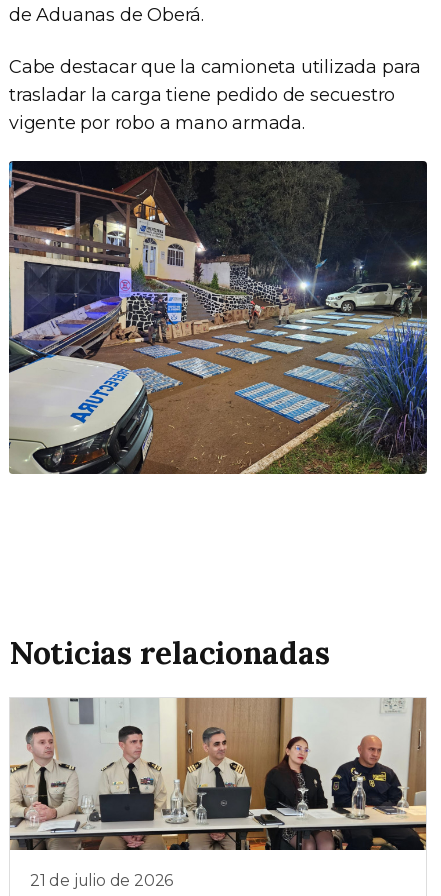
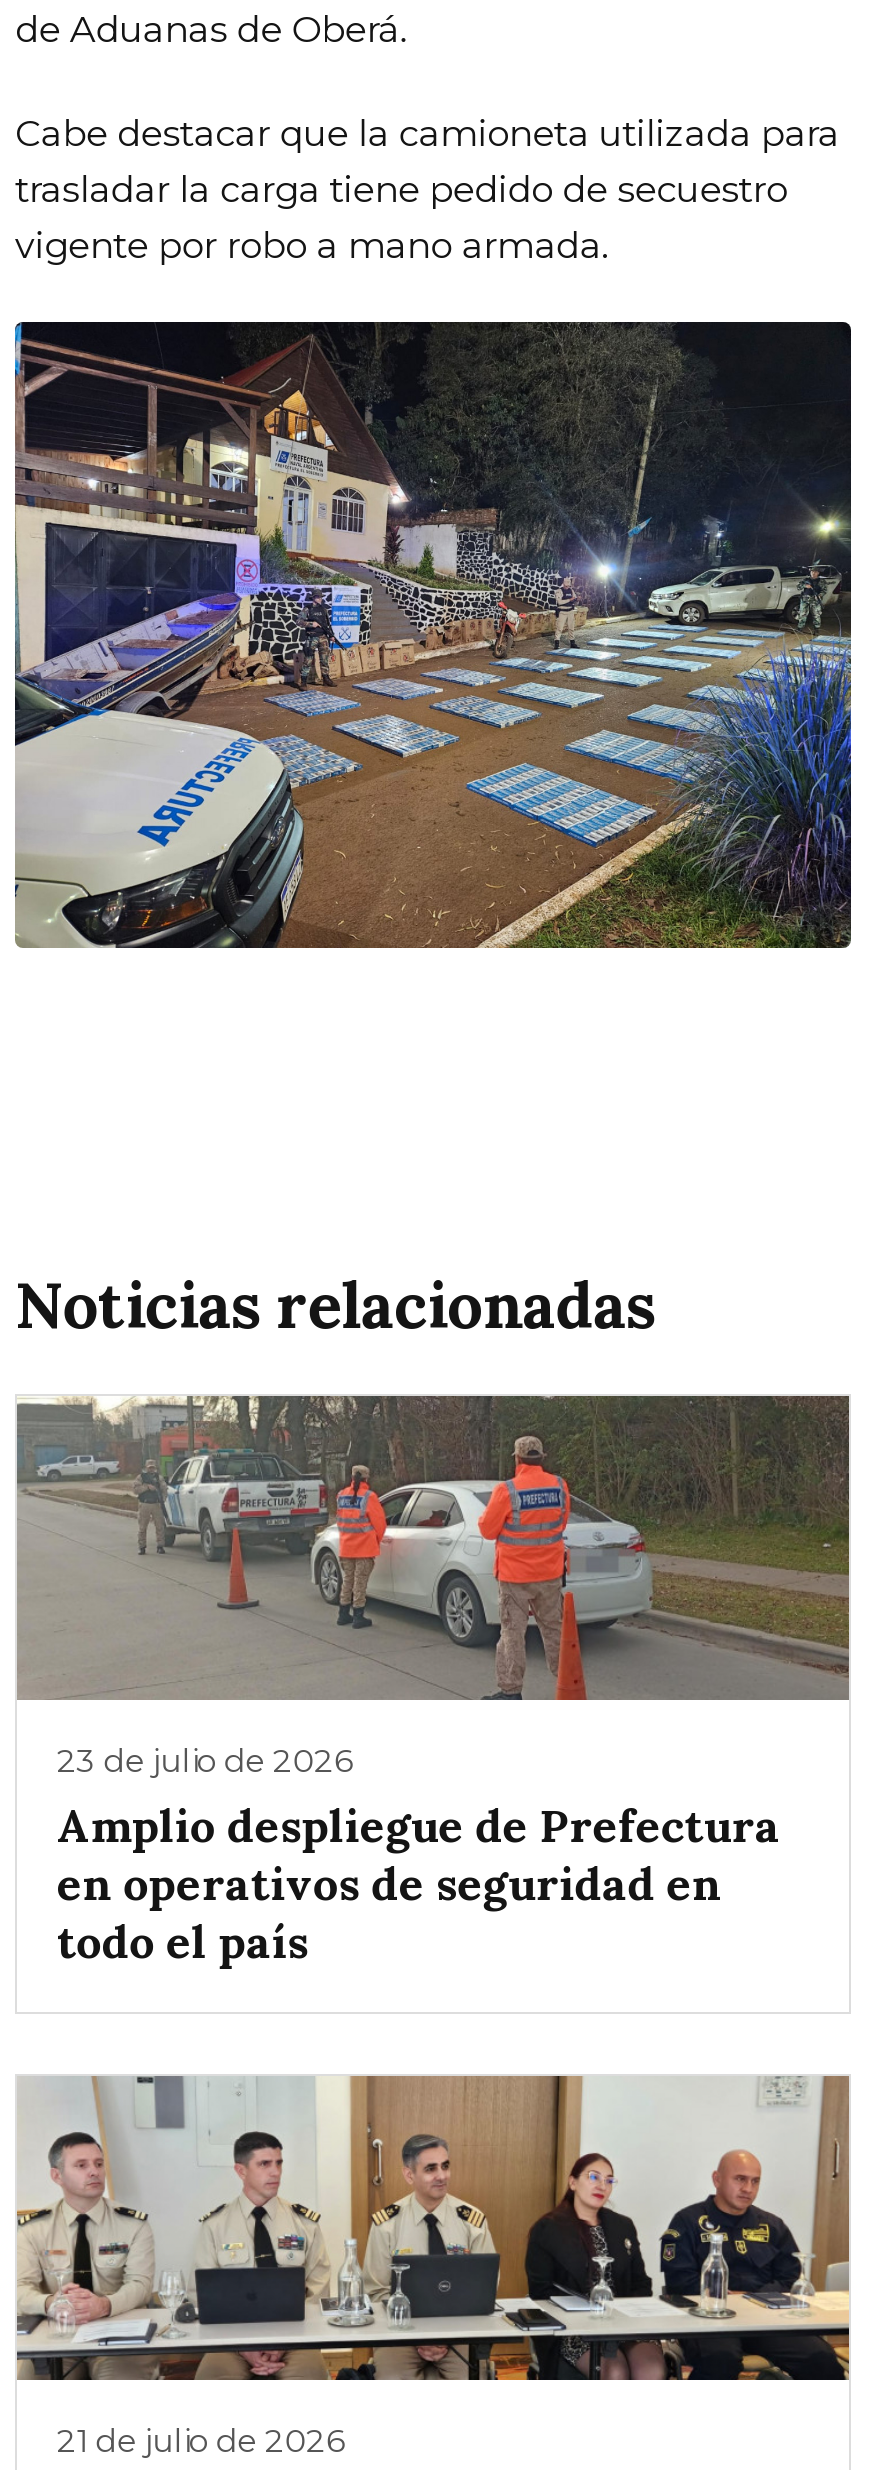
+ [image]
+ 23 de julio de 2026
+ Amplio despliegue de Prefectura
+ en operativos de seguridad en
+ todo el país
